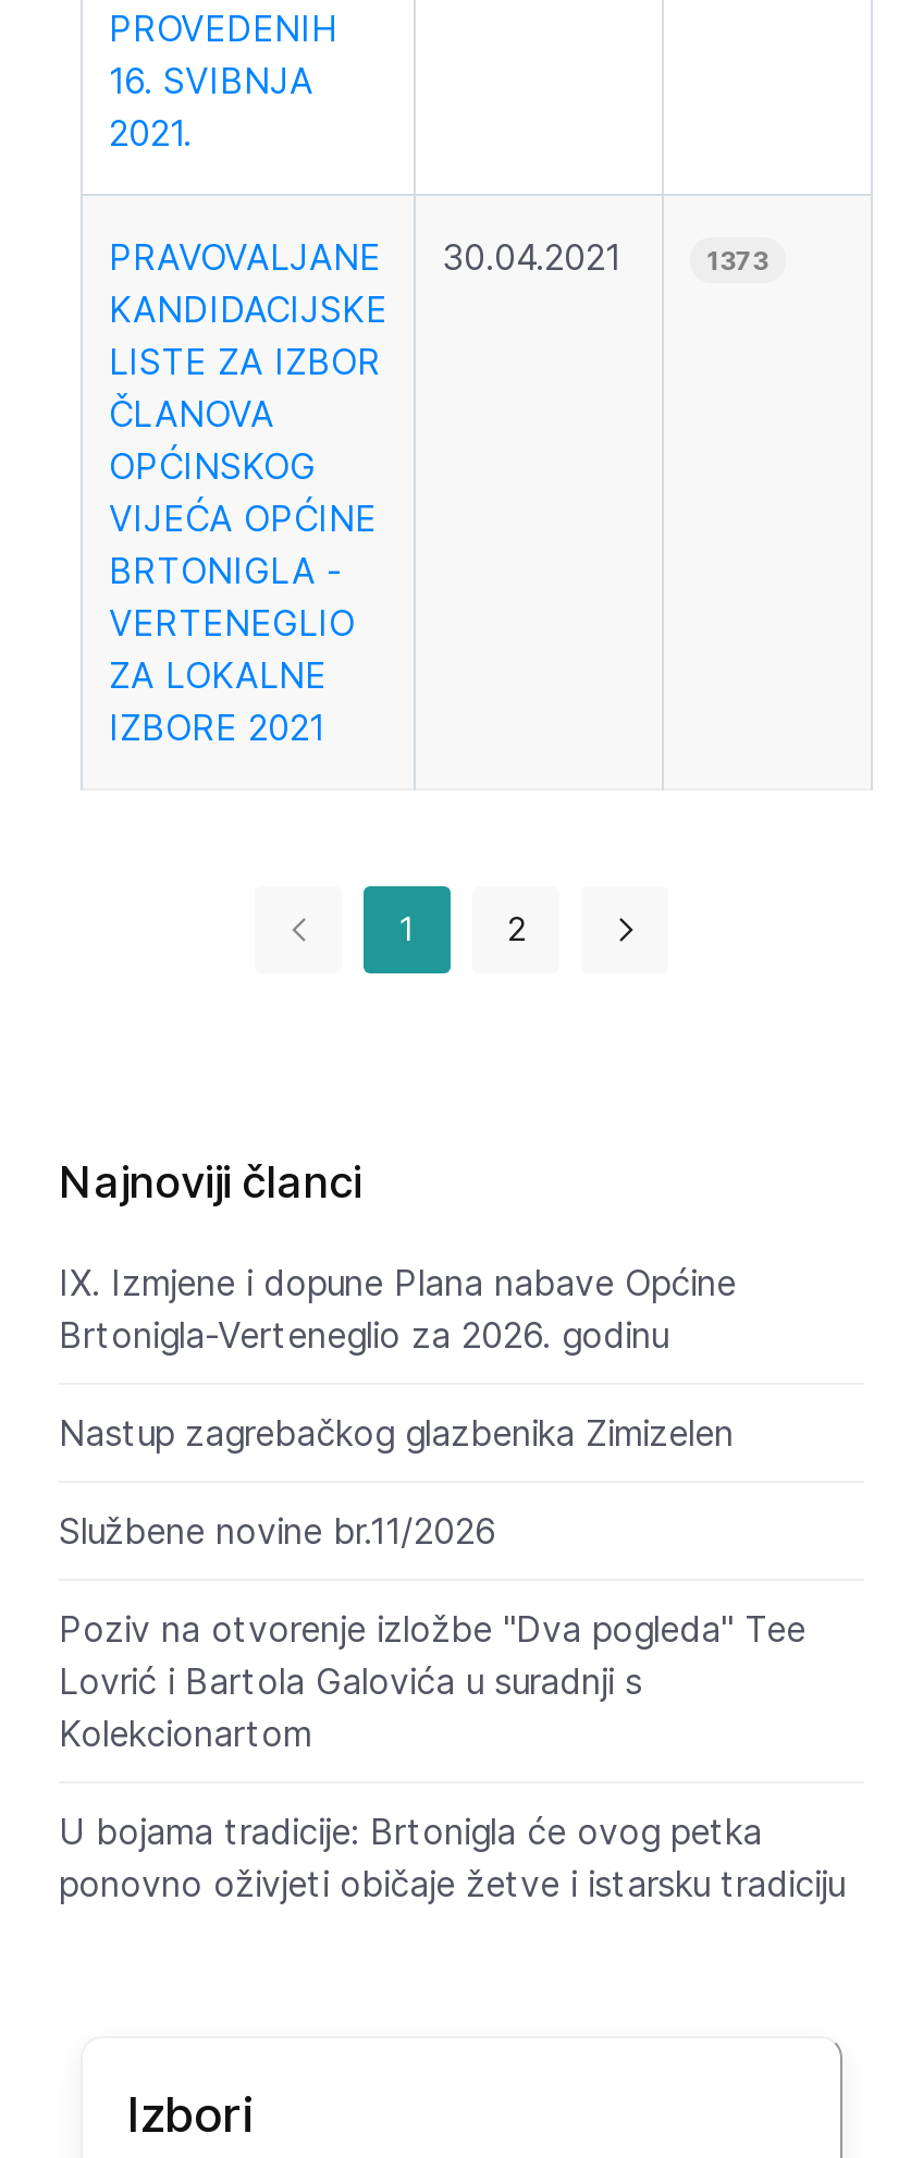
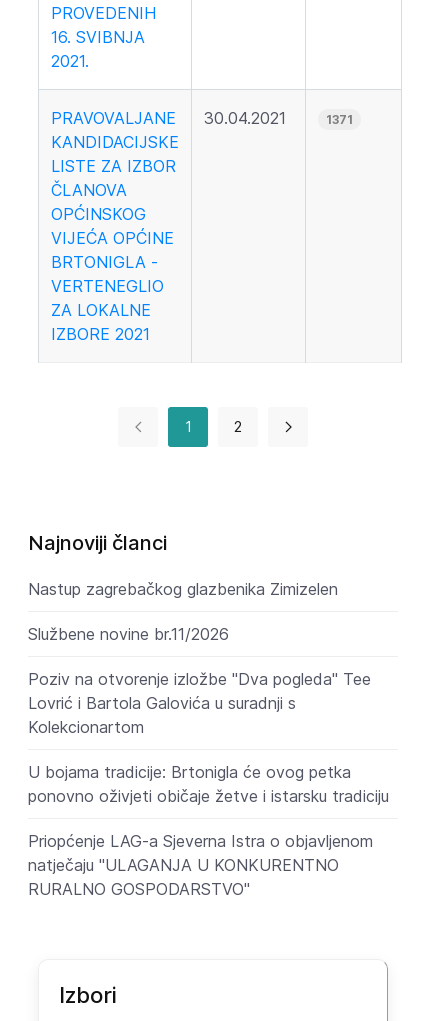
- 1373
+ 1371

- IX. Izmjene i dopune Plana nabave Općine
- Brtonigla-Verteneglio za 2026. godinu

moved up: Nastup zagrebačkog glazbenika Zimizelen | Službene novine br.11/2026 | Poziv na otvorenje izložbe "Dva pogleda" Tee | Lovrić i Bartola Galovića u suradnji s | Kolekcionartom | U bojama tradicije: Brtonigla će ovog petka | ponovno oživjeti običaje žetve i istarsku tradiciju

+ Priopćenje LAG-a Sjeverna Istra o objavljenom
+ natječaju "ULAGANJA U KONKURENTNO
+ RURALNO GOSPODARSTVO"
